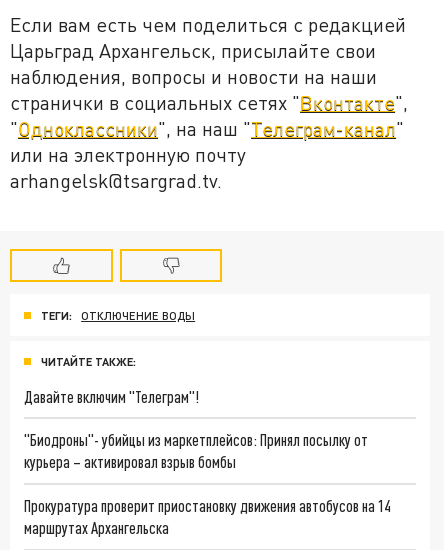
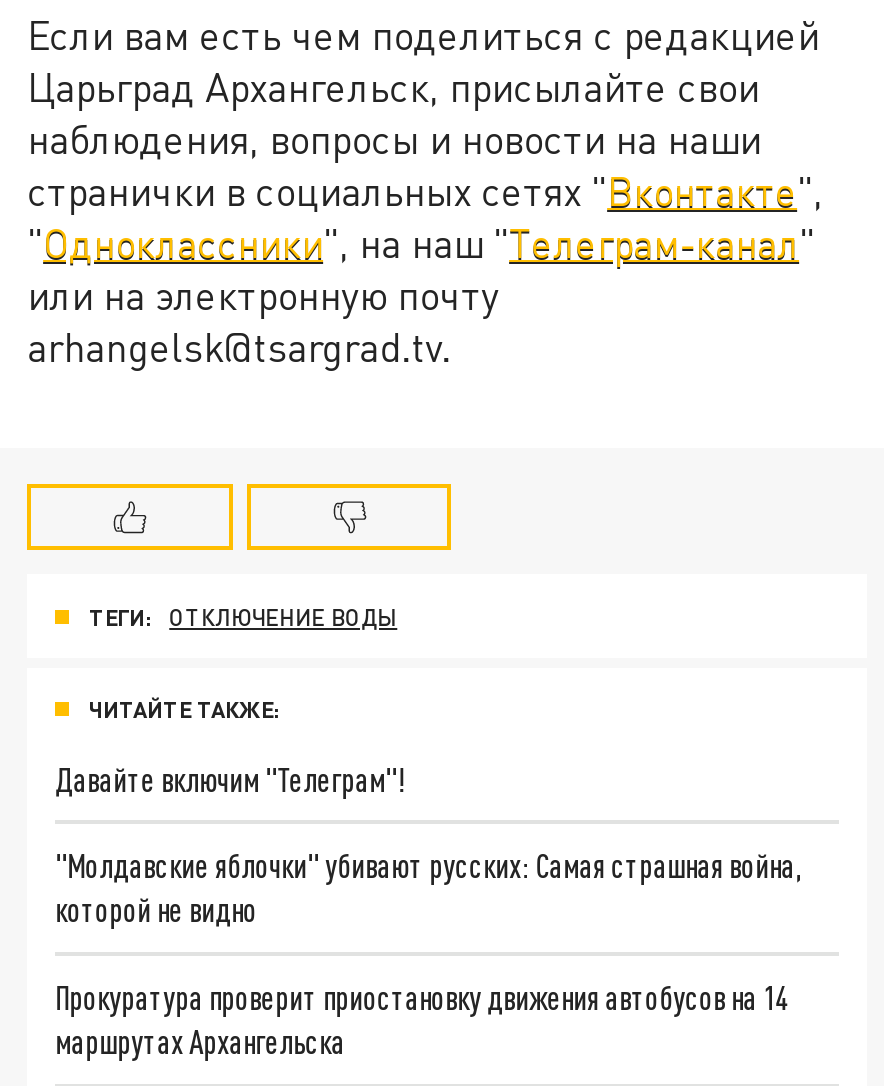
- "Биодроны"- убийцы из маркетплейсов: Принял посылку от
- курьера – активировал взрыв бомбы
+ "Молдавские яблочки" убивают русских: Самая страшная война,
+ которой не видно
